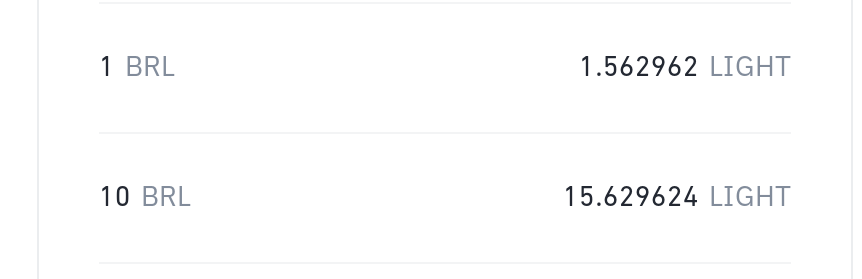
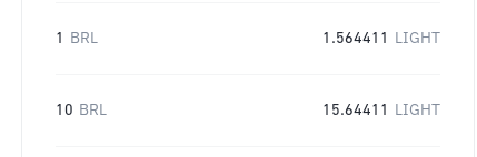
- 1.562962 LIGHT
+ 1.564411 LIGHT

- 15.629624 LIGHT
+ 15.64411 LIGHT
